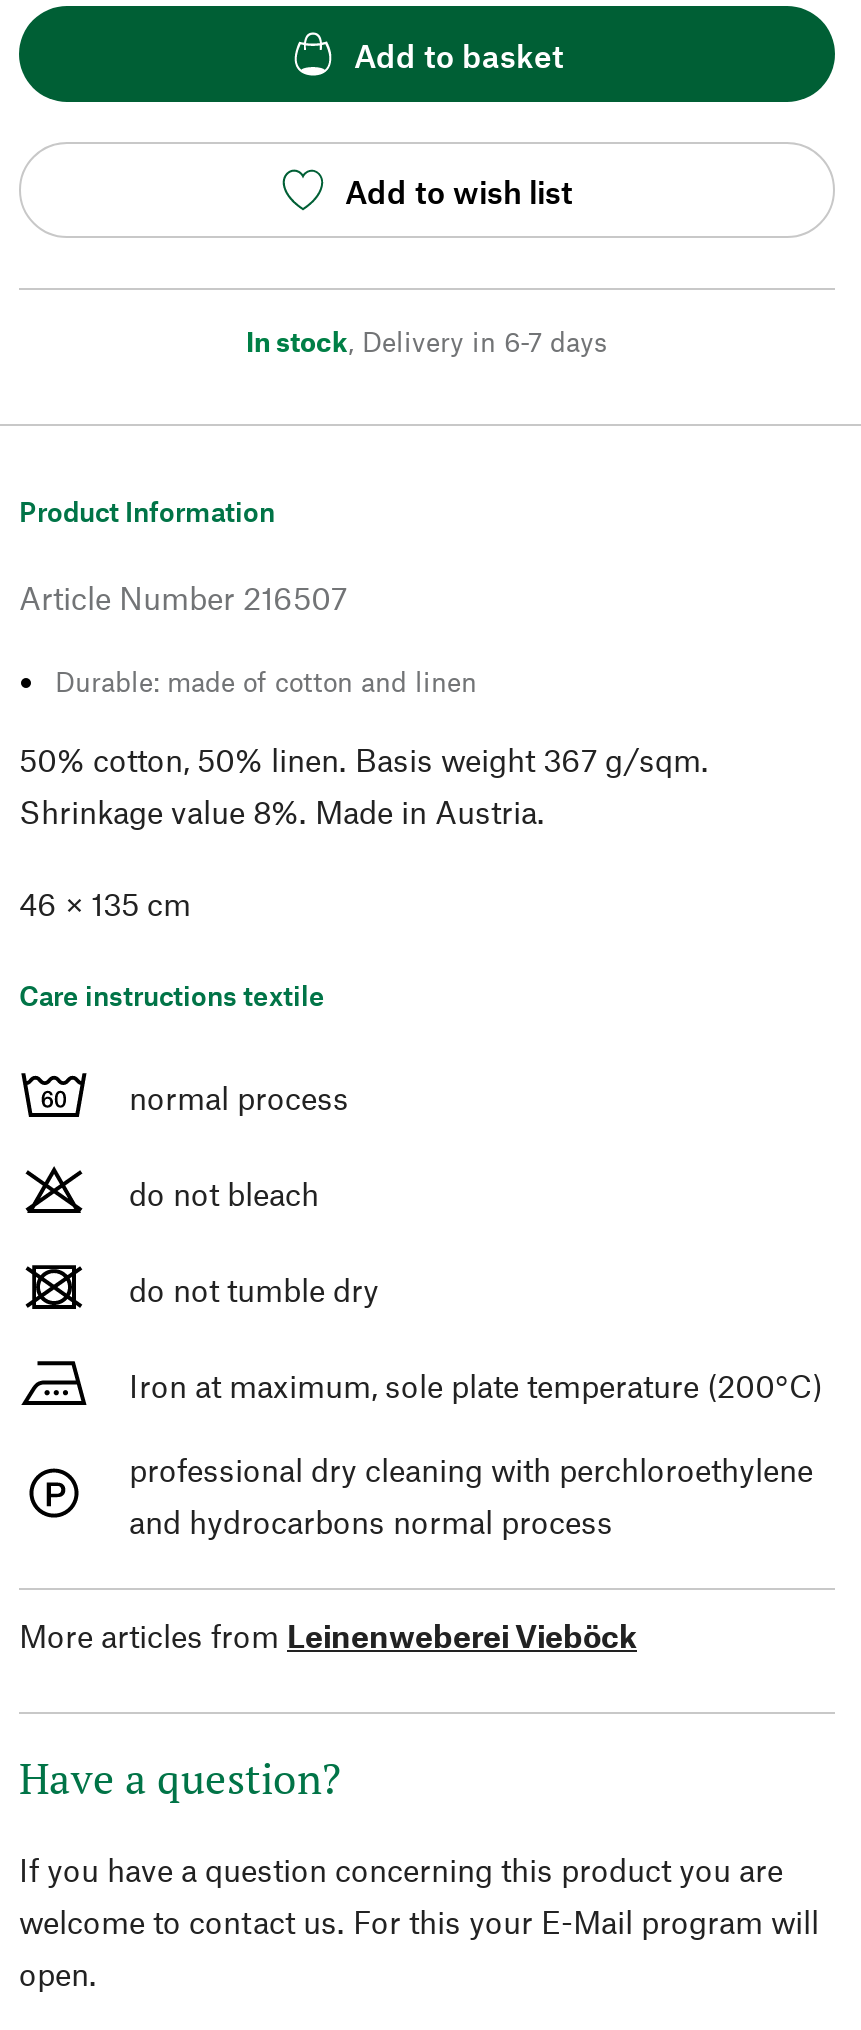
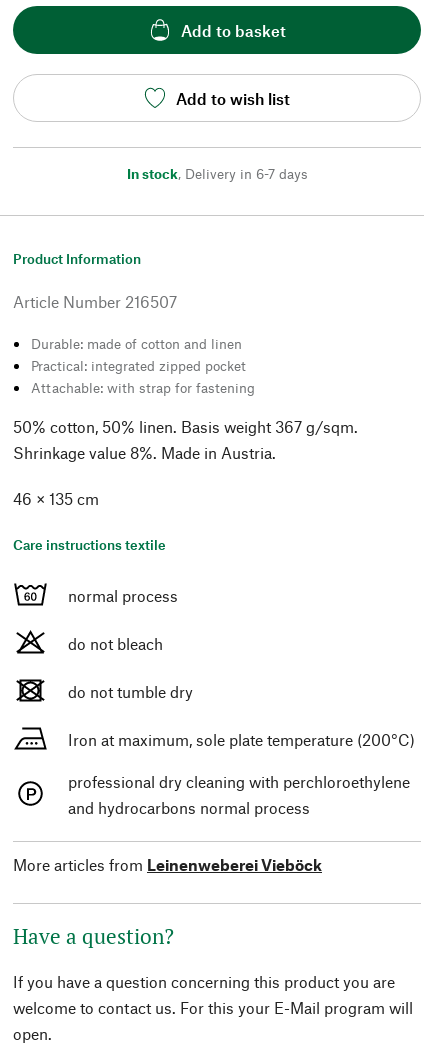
+ Practical: integrated zipped pocket
+ Attachable: with strap for fastening
